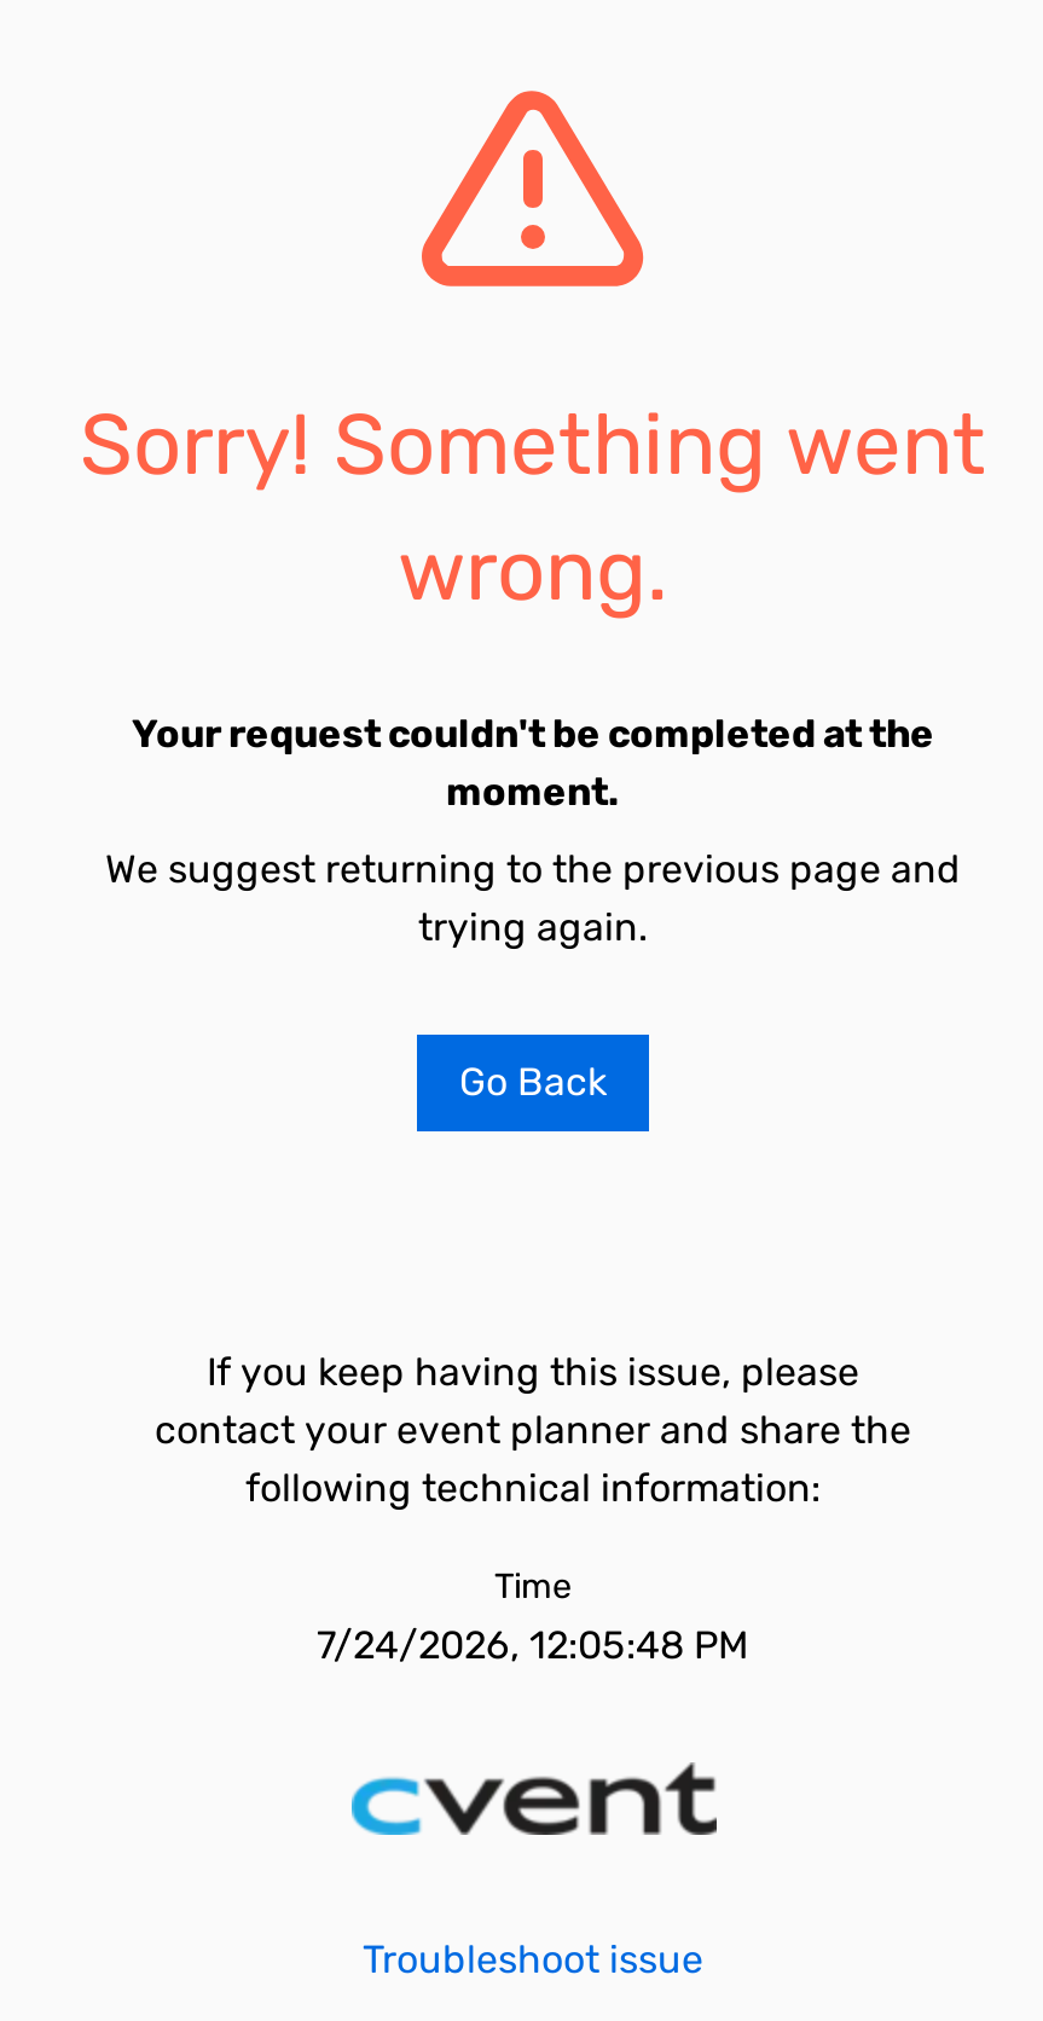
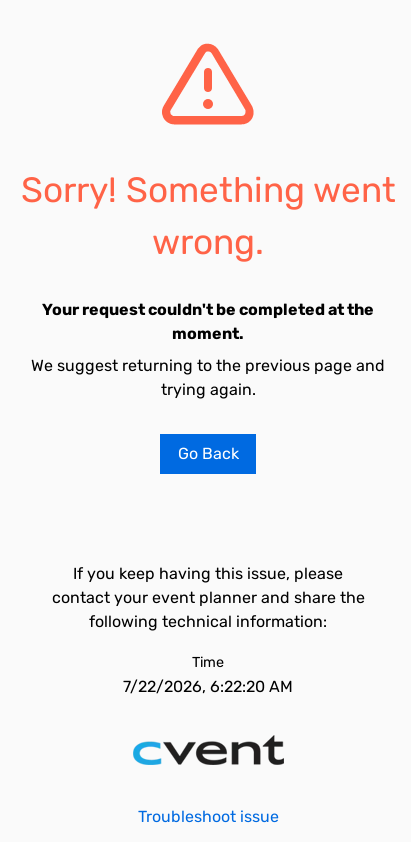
- 7/24/2026, 12:05:48 PM
+ 7/22/2026, 6:22:20 AM
